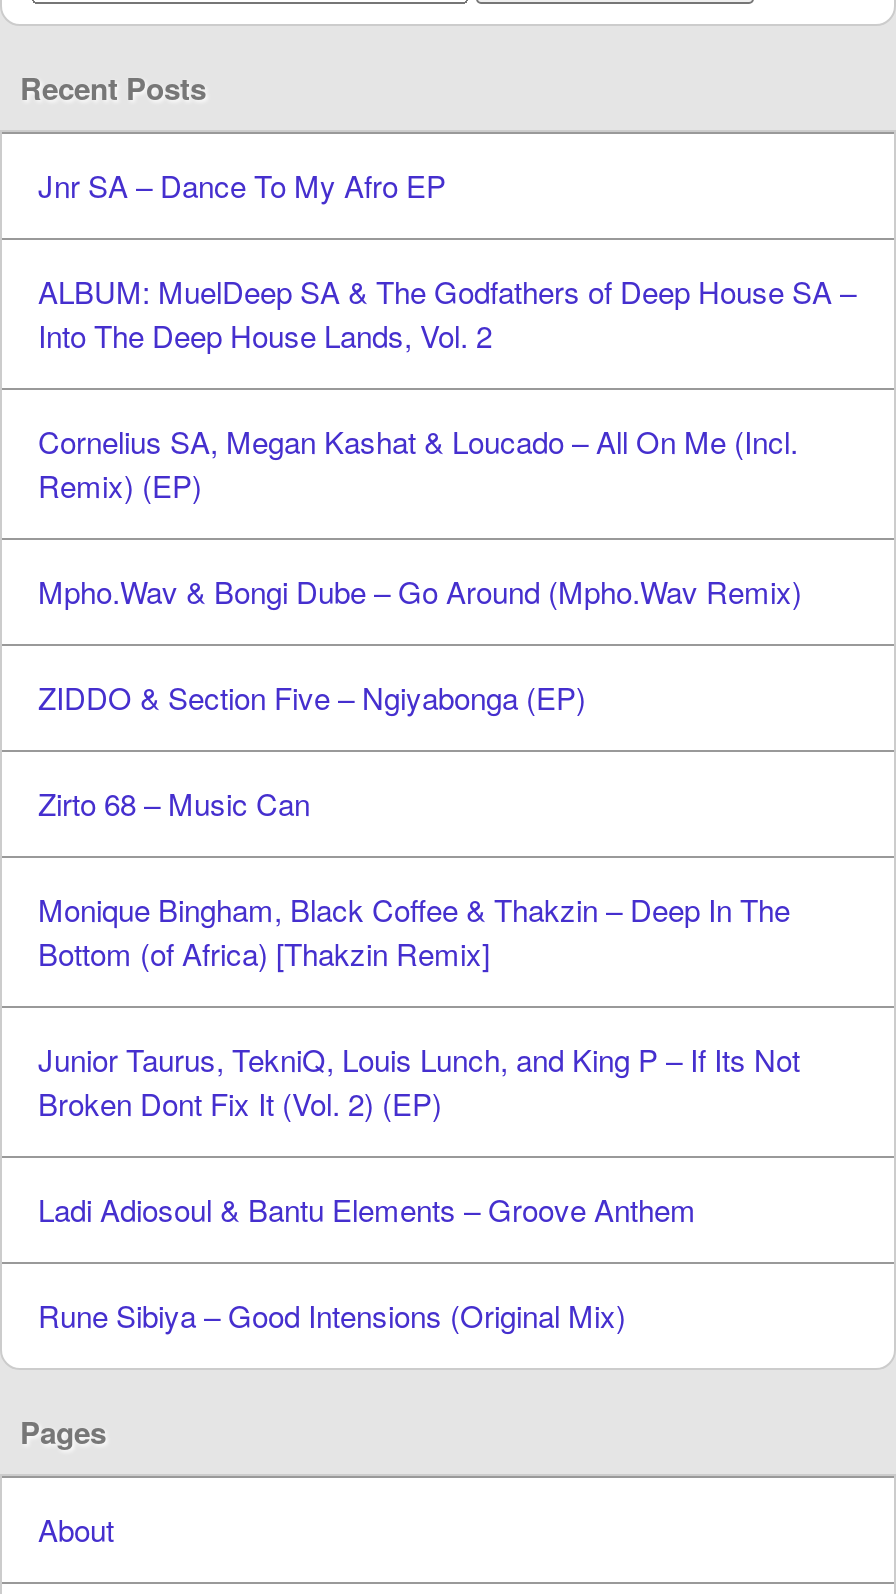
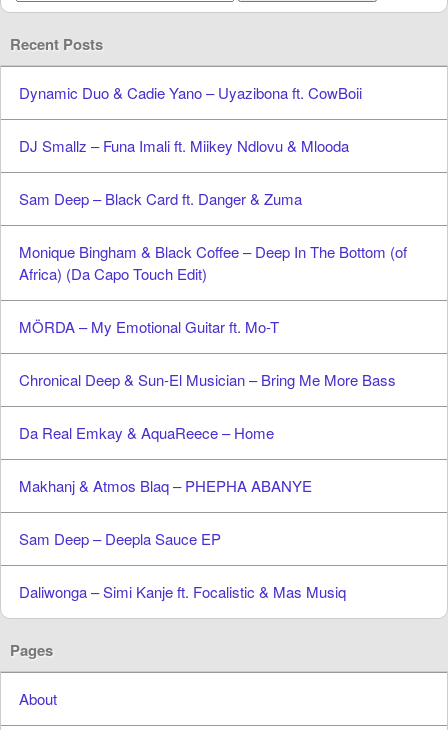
- Jnr SA – Dance To My Afro EP
+ Dynamic Duo & Cadie Yano – Uyazibona ft. CowBoii

- ALBUM: MuelDeep SA & The Godfathers of Deep House SA –
- Into The Deep House Lands, Vol. 2
+ DJ Smallz – Funa Imali ft. Miikey Ndlovu & Mlooda

- Cornelius SA, Megan Kashat & Loucado – All On Me (Incl.
- Remix) (EP)
+ Sam Deep – Black Card ft. Danger & Zuma

- Mpho.Wav & Bongi Dube – Go Around (Mpho.Wav Remix)
+ Monique Bingham & Black Coffee – Deep In The Bottom (of
+ Africa) (Da Capo Touch Edit)

- ZIDDO & Section Five – Ngiyabonga (EP)
+ MÖRDA – My Emotional Guitar ft. Mo-T

- Zirto 68 – Music Can
+ Chronical Deep & Sun-El Musician – Bring Me More Bass

- Monique Bingham, Black Coffee & Thakzin – Deep In The
- Bottom (of Africa) [Thakzin Remix]
+ Da Real Emkay & AquaReece – Home

- Junior Taurus, TekniQ, Louis Lunch, and King P – If Its Not
- Broken Dont Fix It (Vol. 2) (EP)
+ Makhanj & Atmos Blaq – PHEPHA ABANYE

- Ladi Adiosoul & Bantu Elements – Groove Anthem
+ Sam Deep – Deepla Sauce EP

- Rune Sibiya – Good Intensions (Original Mix)
+ Daliwonga – Simi Kanje ft. Focalistic & Mas Musiq
